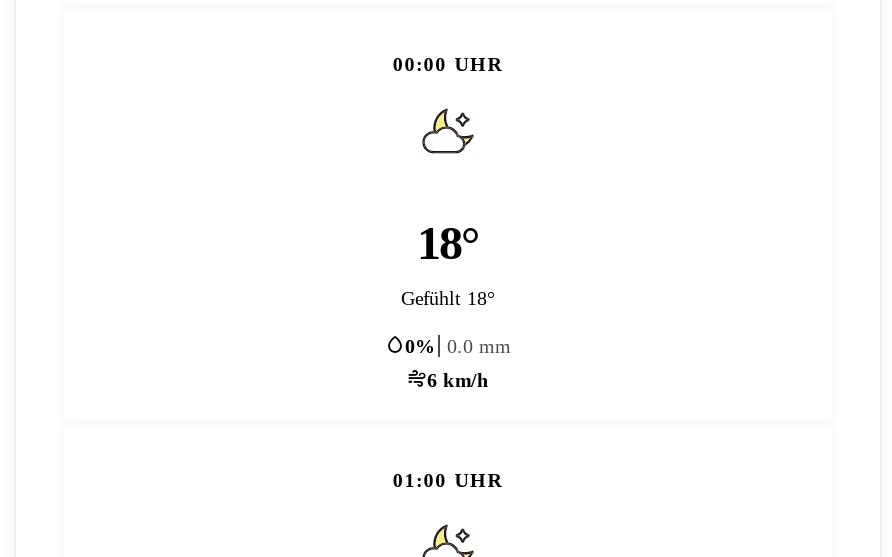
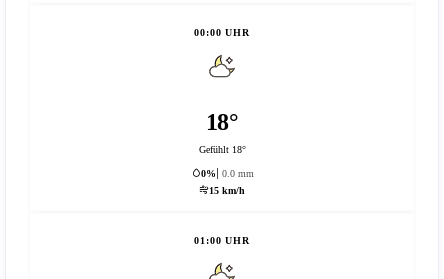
- 6 km/h
+ 15 km/h
